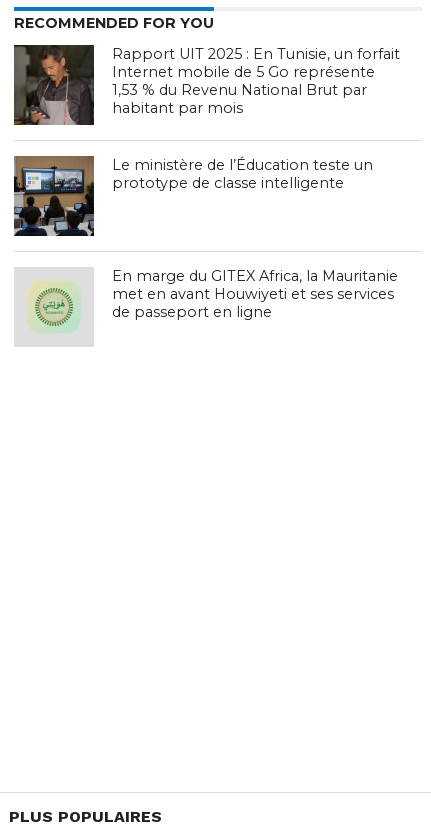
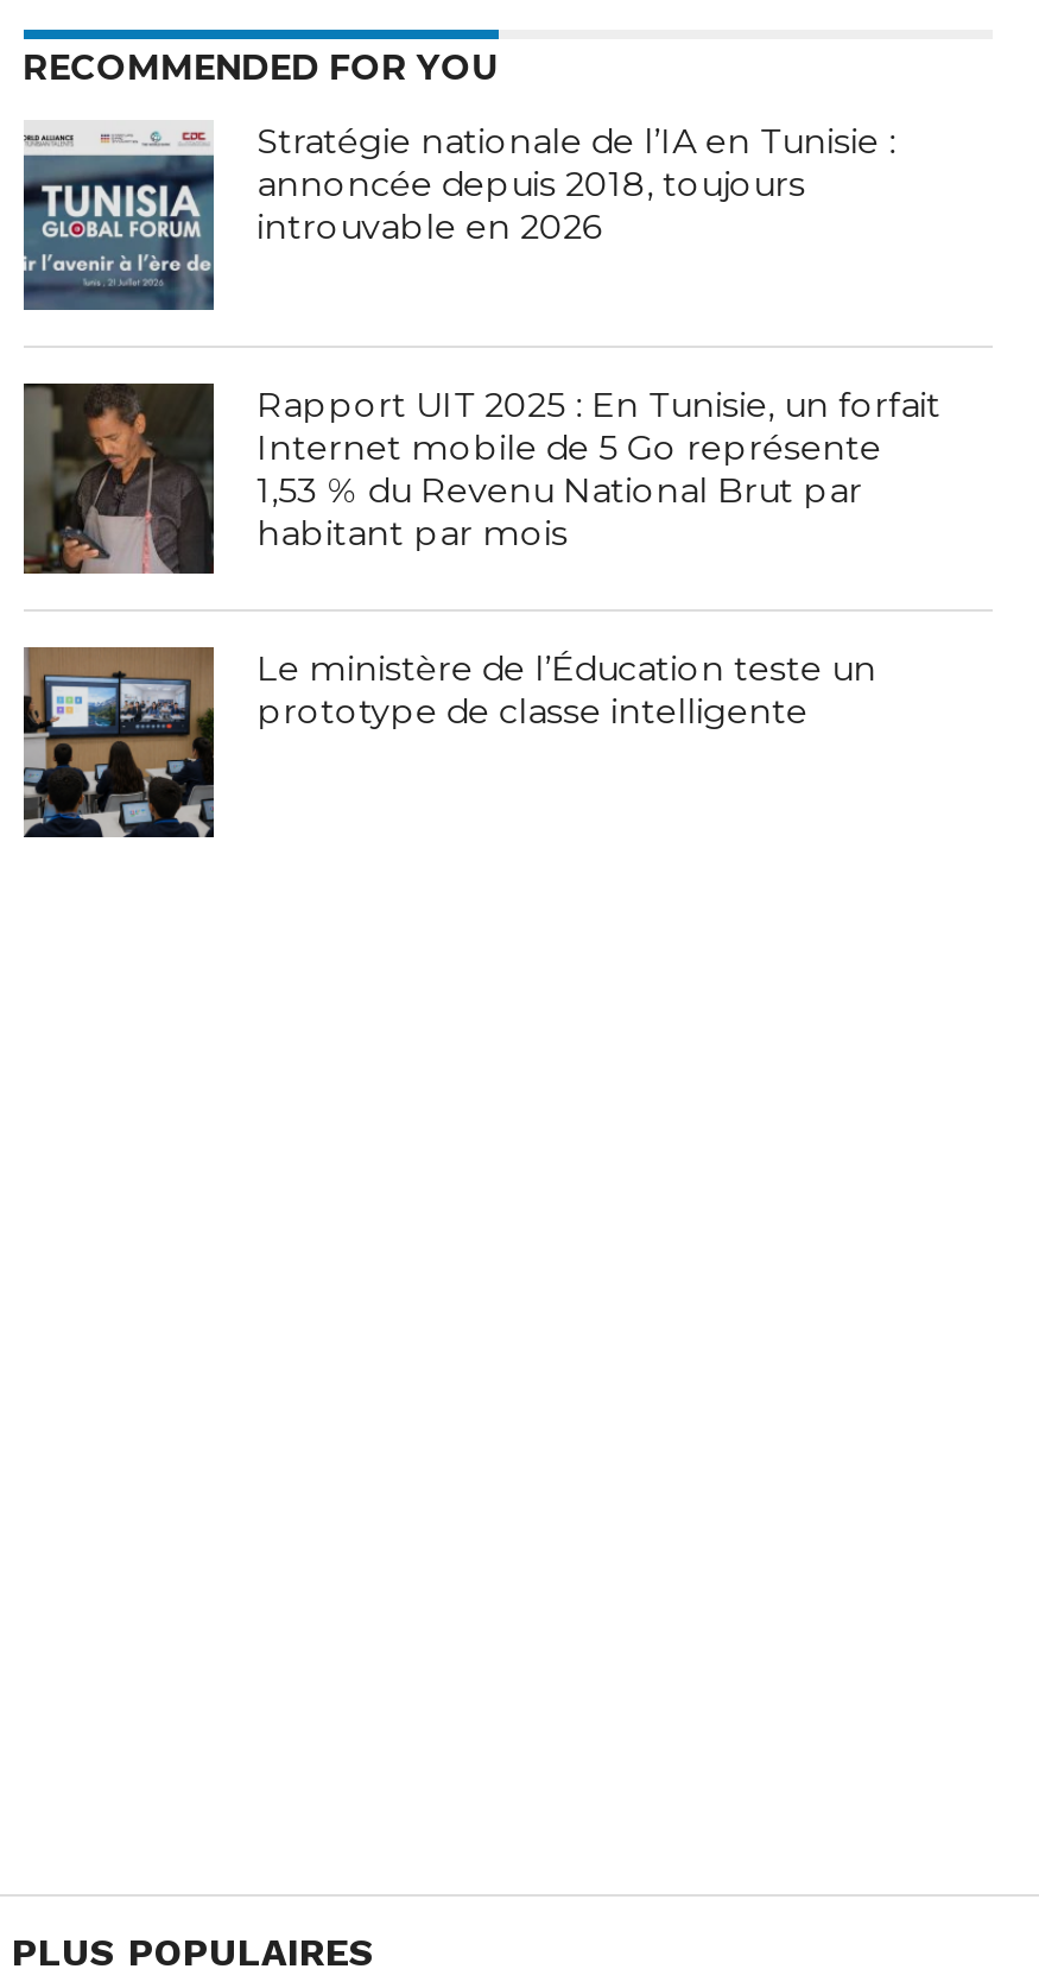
+ [image]
+ Stratégie nationale de l’IA en Tunisie :
+ annoncée depuis 2018, toujours
+ introuvable en 2026

moved down: [image] | Rapport UIT 2025 : En Tunisie, un forfait | Internet mobile de 5 Go représente | 1,53 % du Revenu National Brut par | habitant par mois | Le ministère de l’Éducation teste un | prototype de classe intelligente

moved down: [image]

- [image]
- En marge du GITEX Africa, la Mauritanie
- met en avant Houwiyeti et ses services
- de passeport en ligne
